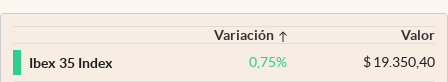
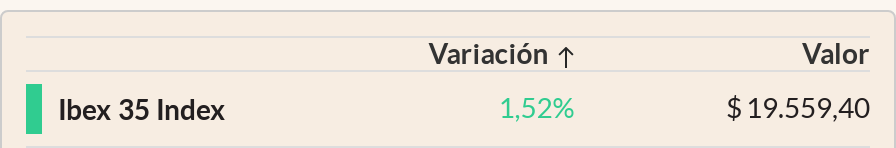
- 0,75%
+ 1,52%

- $ 19.350,40
+ $ 19.559,40
